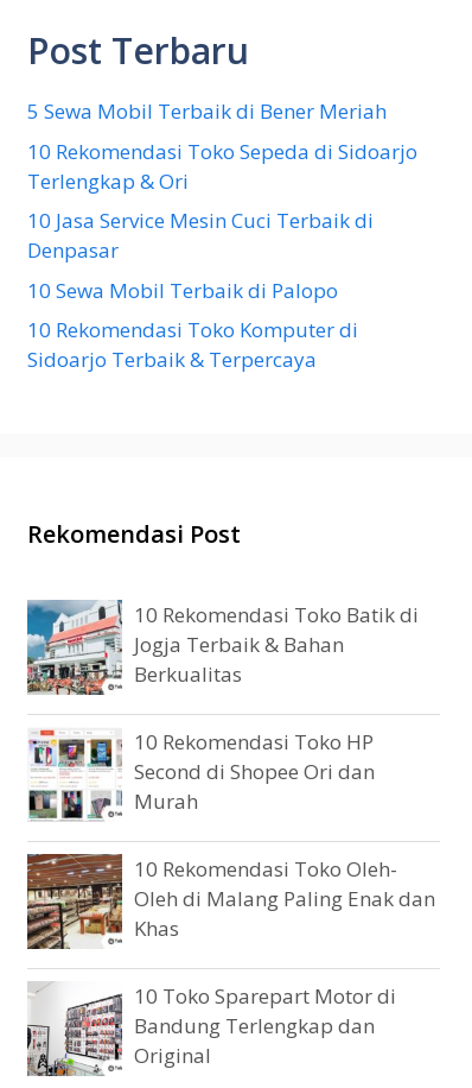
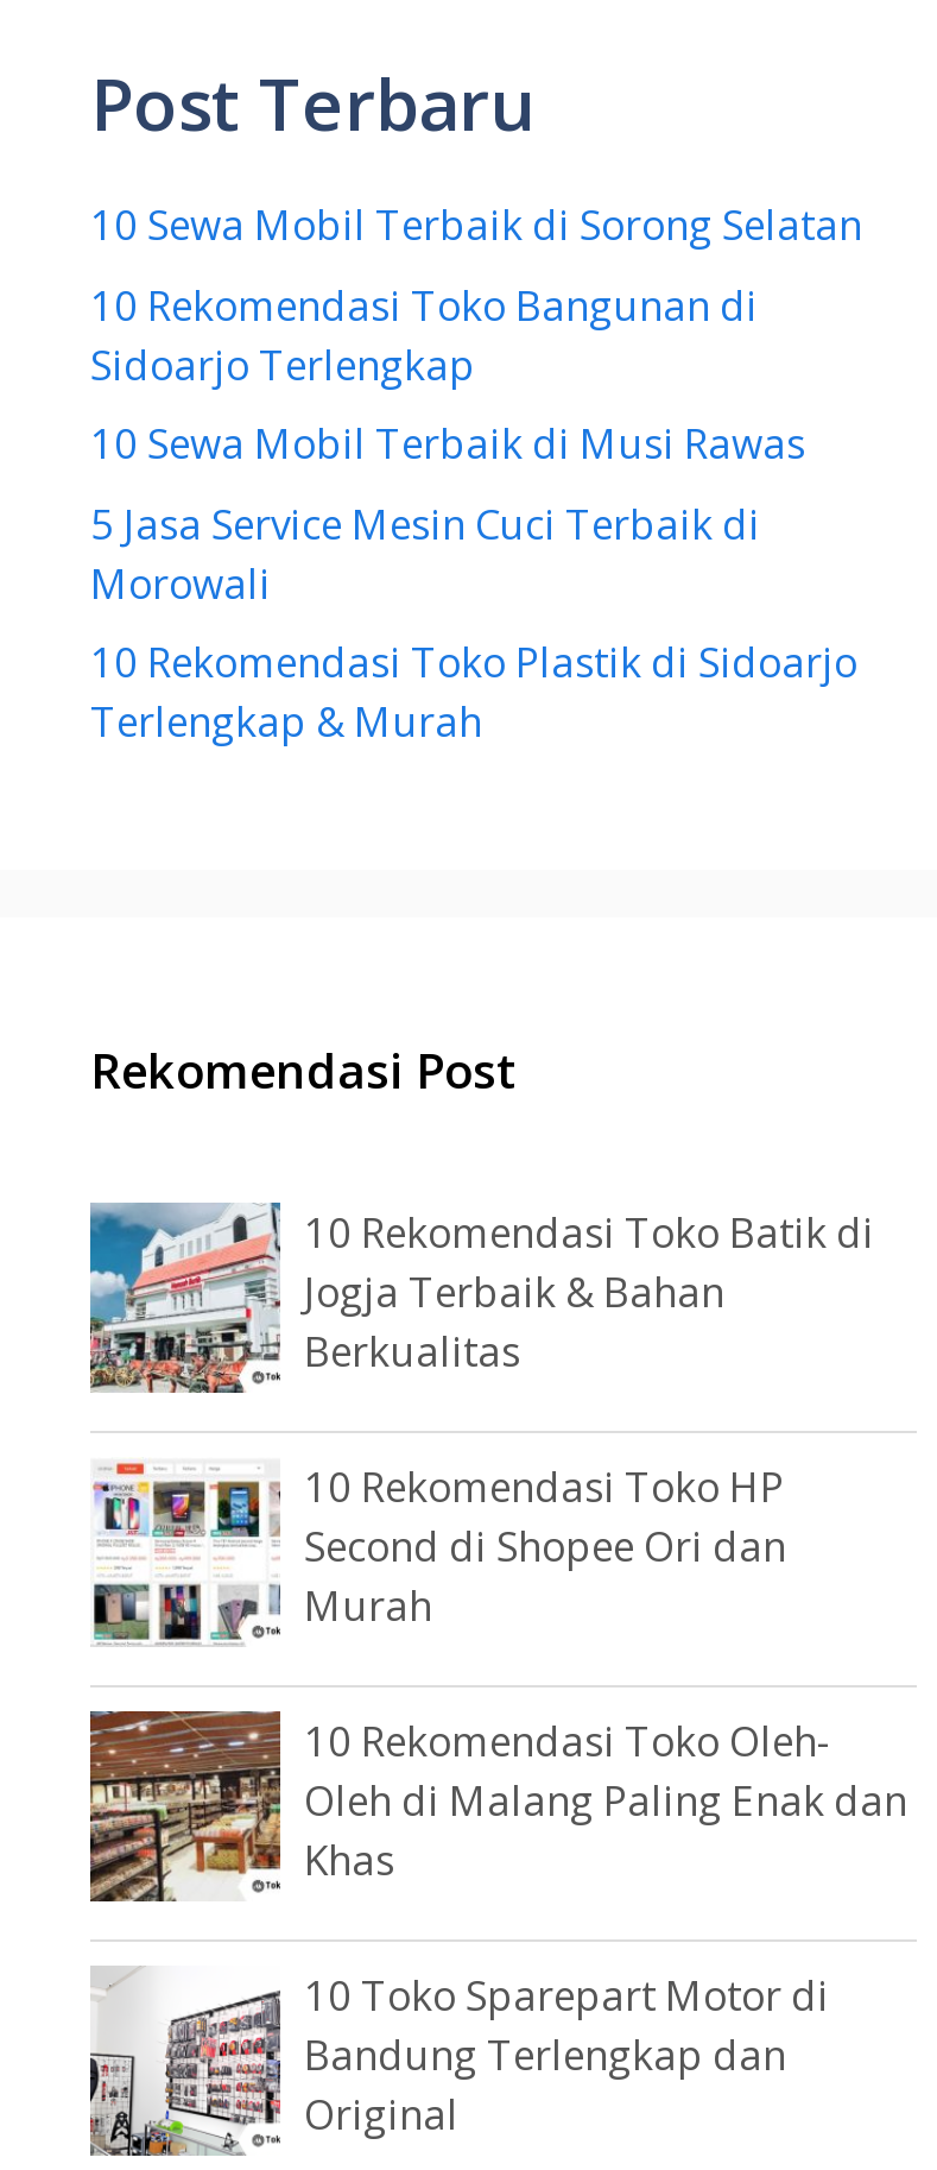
- 5 Sewa Mobil Terbaik di Bener Meriah
+ 10 Sewa Mobil Terbaik di Sorong Selatan

- 10 Rekomendasi Toko Sepeda di Sidoarjo
- Terlengkap & Ori
+ 10 Rekomendasi Toko Bangunan di
+ Sidoarjo Terlengkap

- 10 Jasa Service Mesin Cuci Terbaik di
- Denpasar
+ 10 Sewa Mobil Terbaik di Musi Rawas

- 10 Sewa Mobil Terbaik di Palopo
+ 5 Jasa Service Mesin Cuci Terbaik di
+ Morowali

- 10 Rekomendasi Toko Komputer di
- Sidoarjo Terbaik & Terpercaya
+ 10 Rekomendasi Toko Plastik di Sidoarjo
+ Terlengkap & Murah
